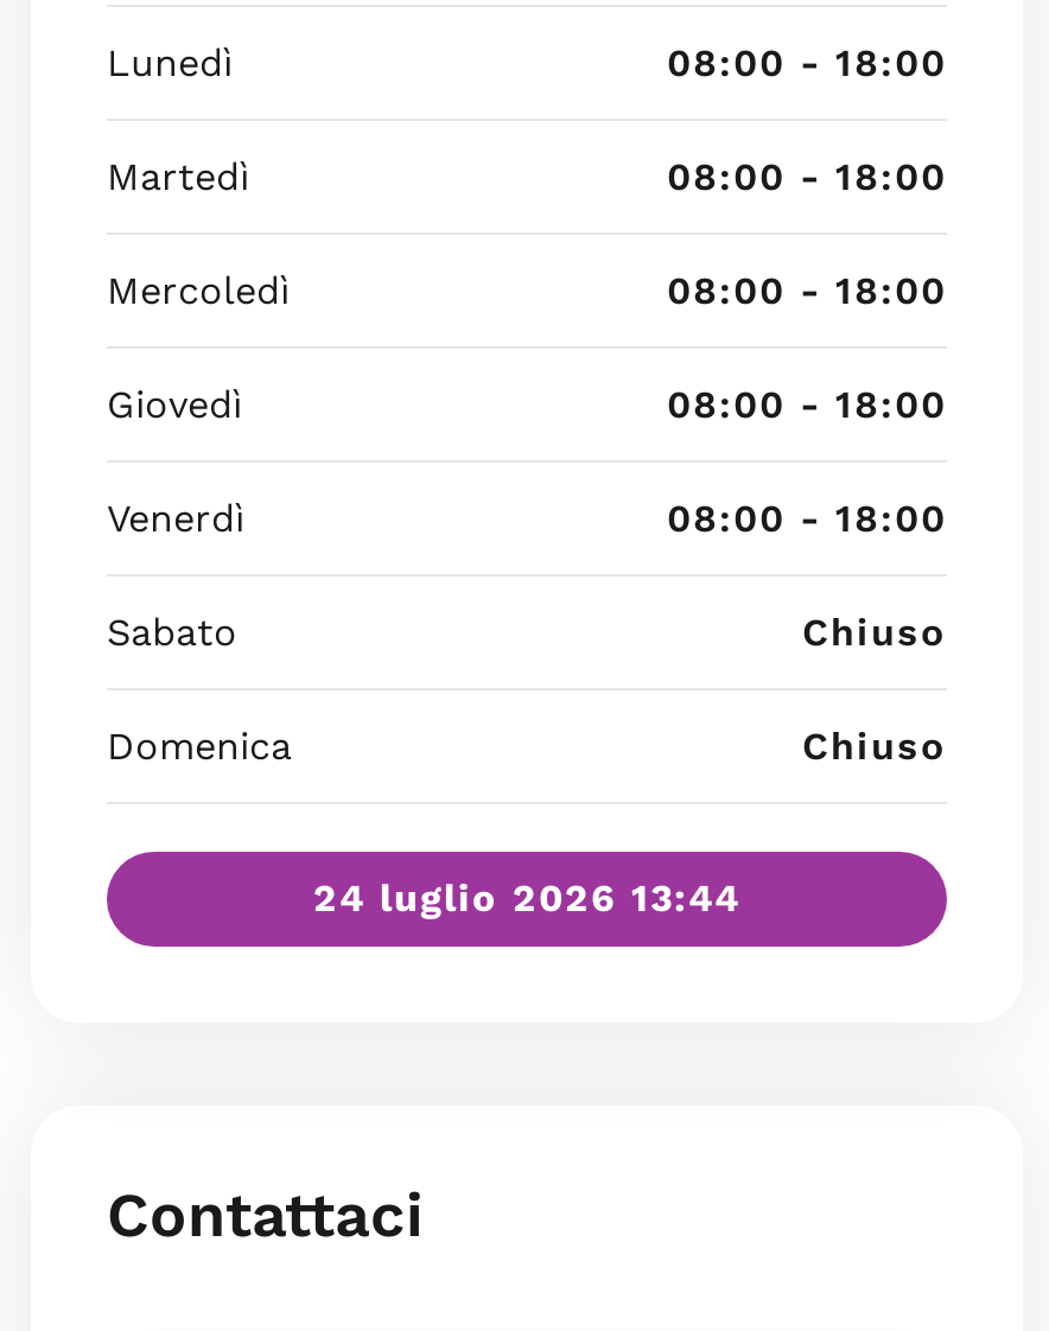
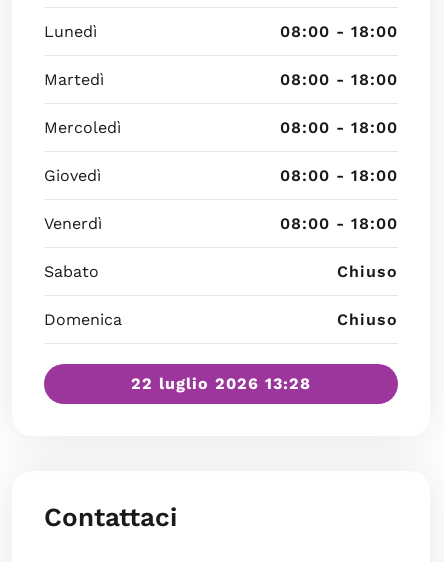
- 24 luglio 2026 13:44
+ 22 luglio 2026 13:28
